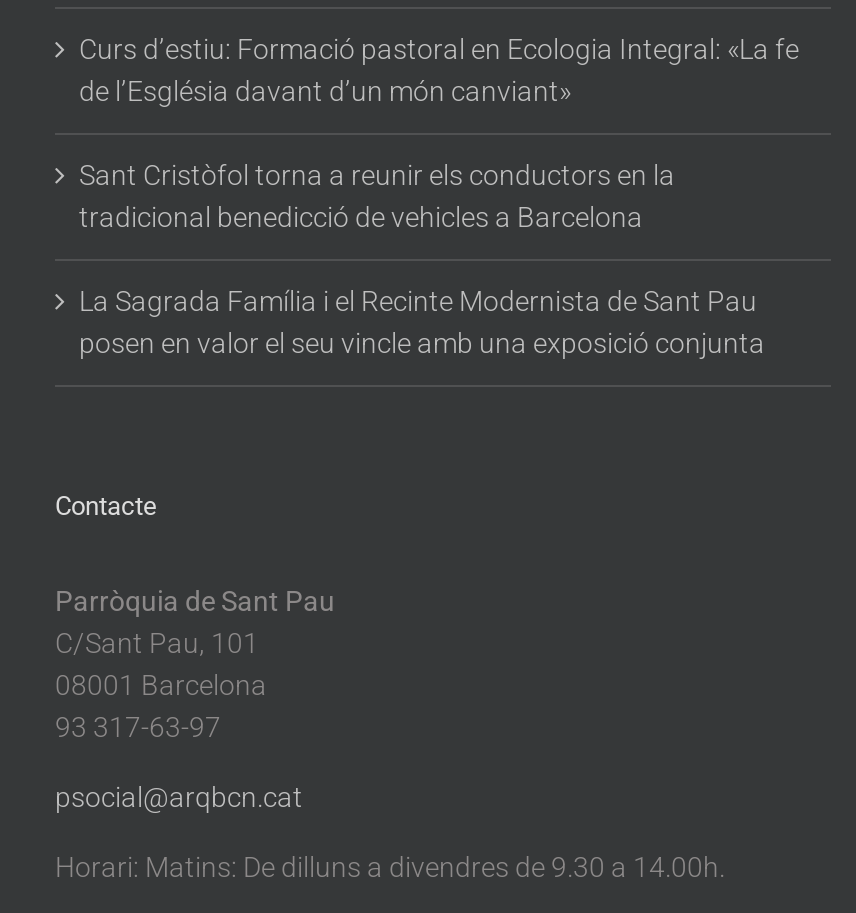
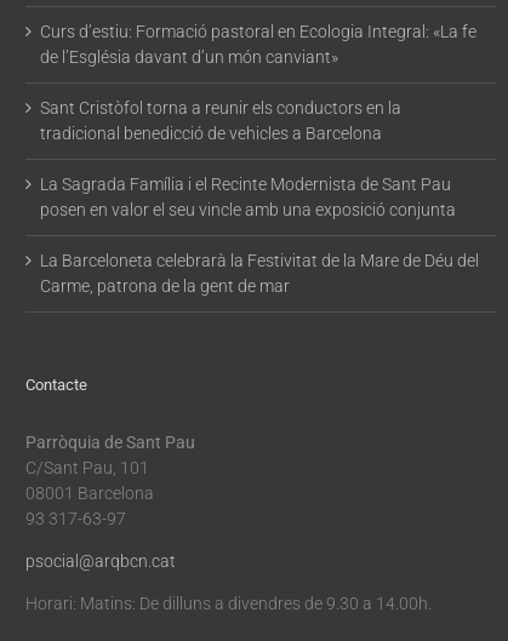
+ La Barceloneta celebrarà la Festivitat de la Mare de Déu del
+ Carme, patrona de la gent de mar
